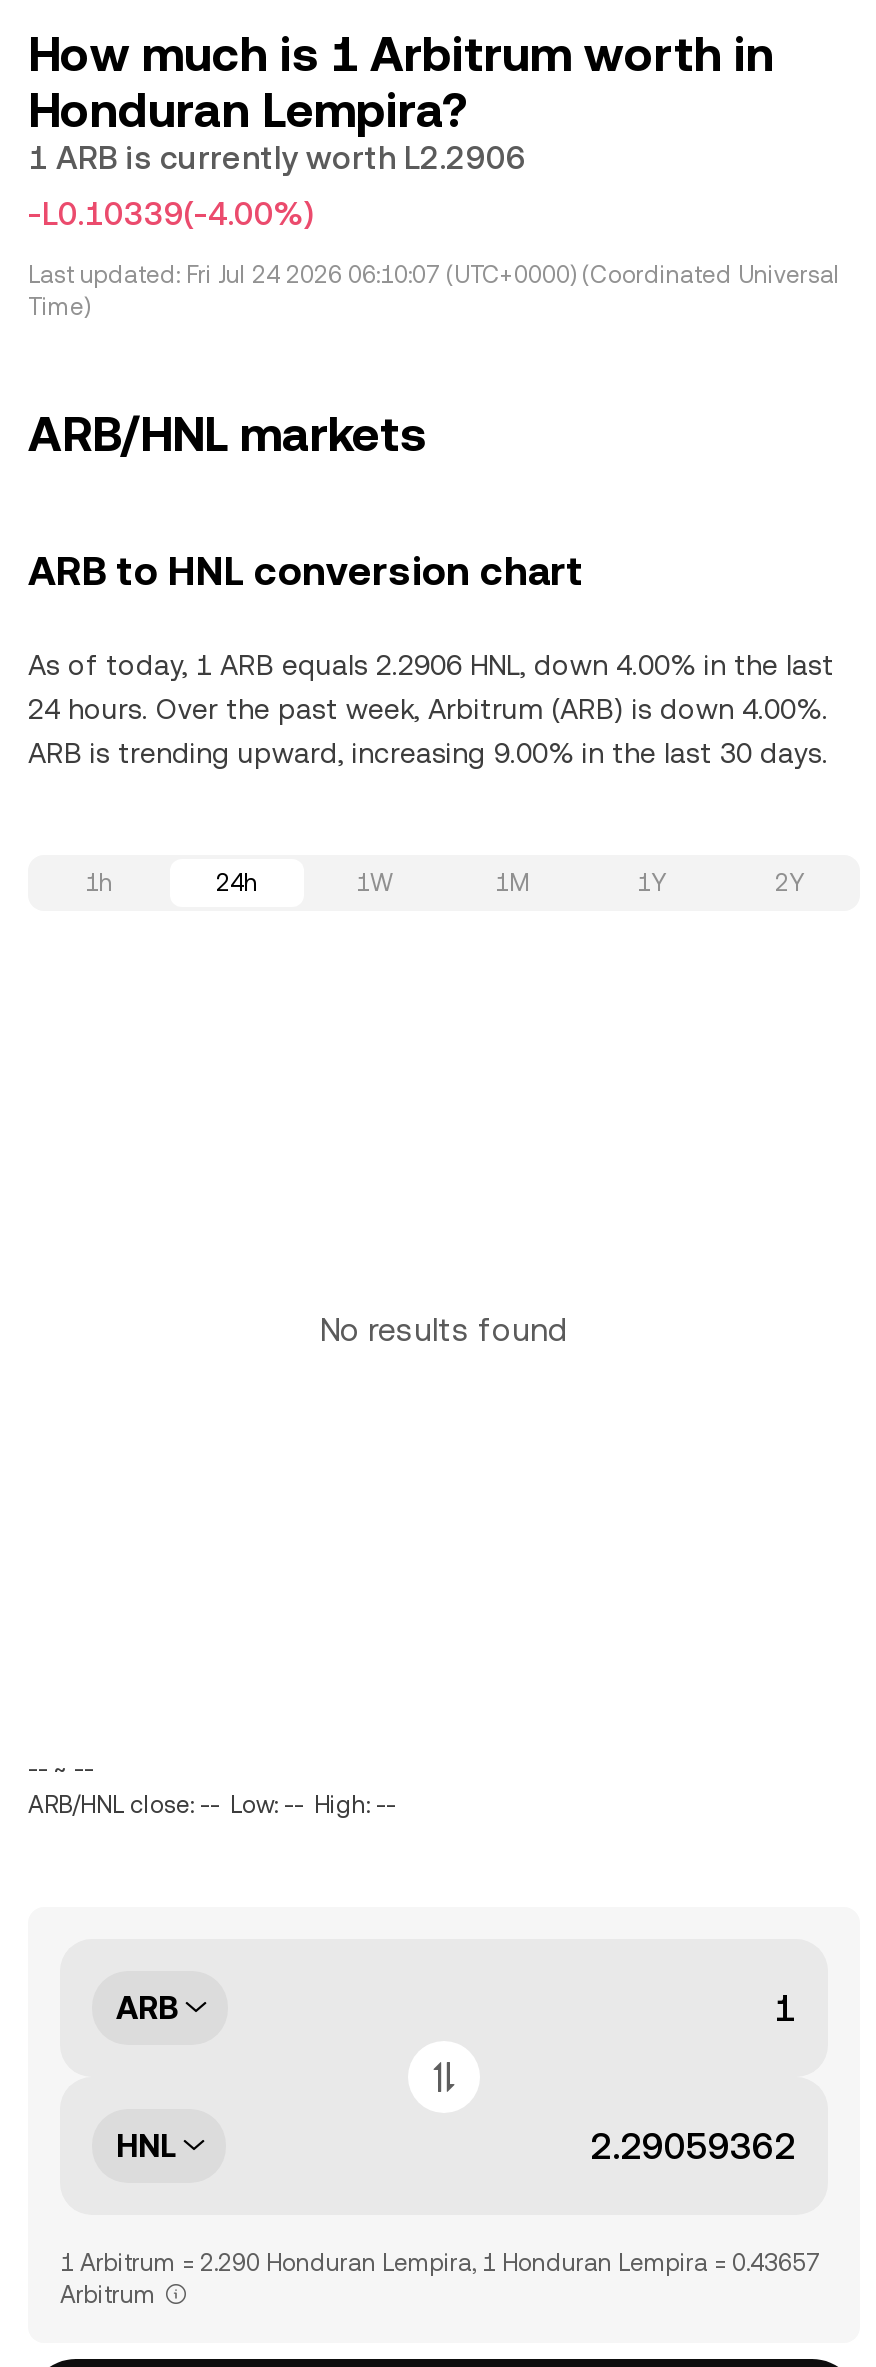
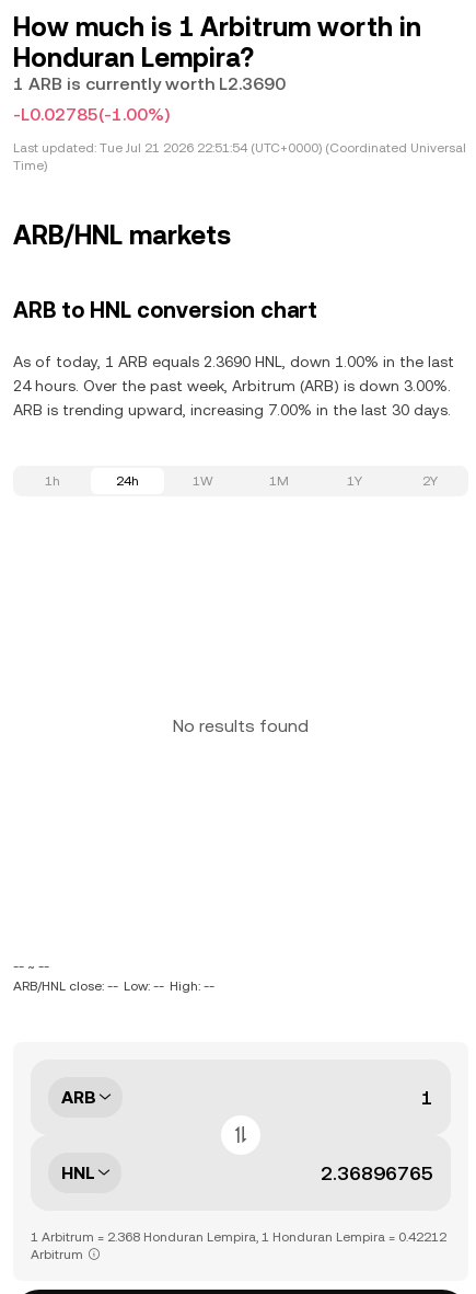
- 1 ARB is currently worth L2.2906
+ 1 ARB is currently worth L2.3690

- -L0.10339(-4.00%)
+ -L0.02785(-1.00%)

- Last updated: Fri Jul 24 2026 06:10:07 (UTC+0000) (Coordinated Universal
+ Last updated: Tue Jul 21 2026 22:51:54 (UTC+0000) (Coordinated Universal

- As of today, 1 ARB equals 2.2906 HNL, down 4.00% in the last
+ As of today, 1 ARB equals 2.3690 HNL, down 1.00% in the last

- 24 hours. Over the past week, Arbitrum (ARB) is down 4.00%.
+ 24 hours. Over the past week, Arbitrum (ARB) is down 3.00%.

- ARB is trending upward, increasing 9.00% in the last 30 days.
+ ARB is trending upward, increasing 7.00% in the last 30 days.

- 1 Arbitrum = 2.290 Honduran Lempira, 1 Honduran Lempira = 0.43657
+ 1 Arbitrum = 2.368 Honduran Lempira, 1 Honduran Lempira = 0.42212
